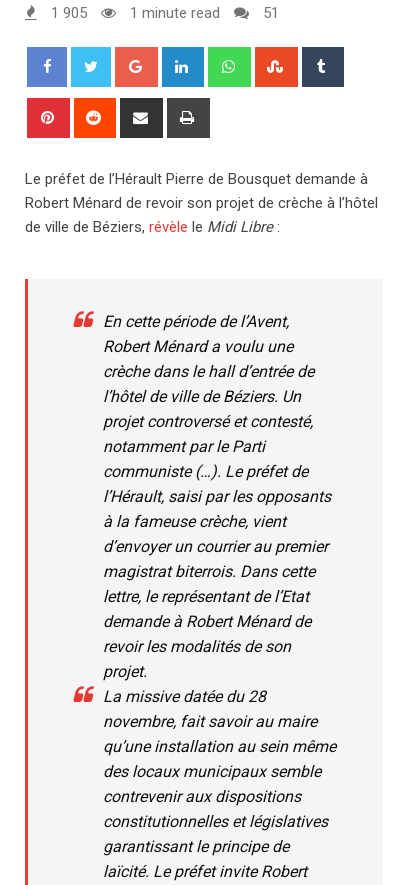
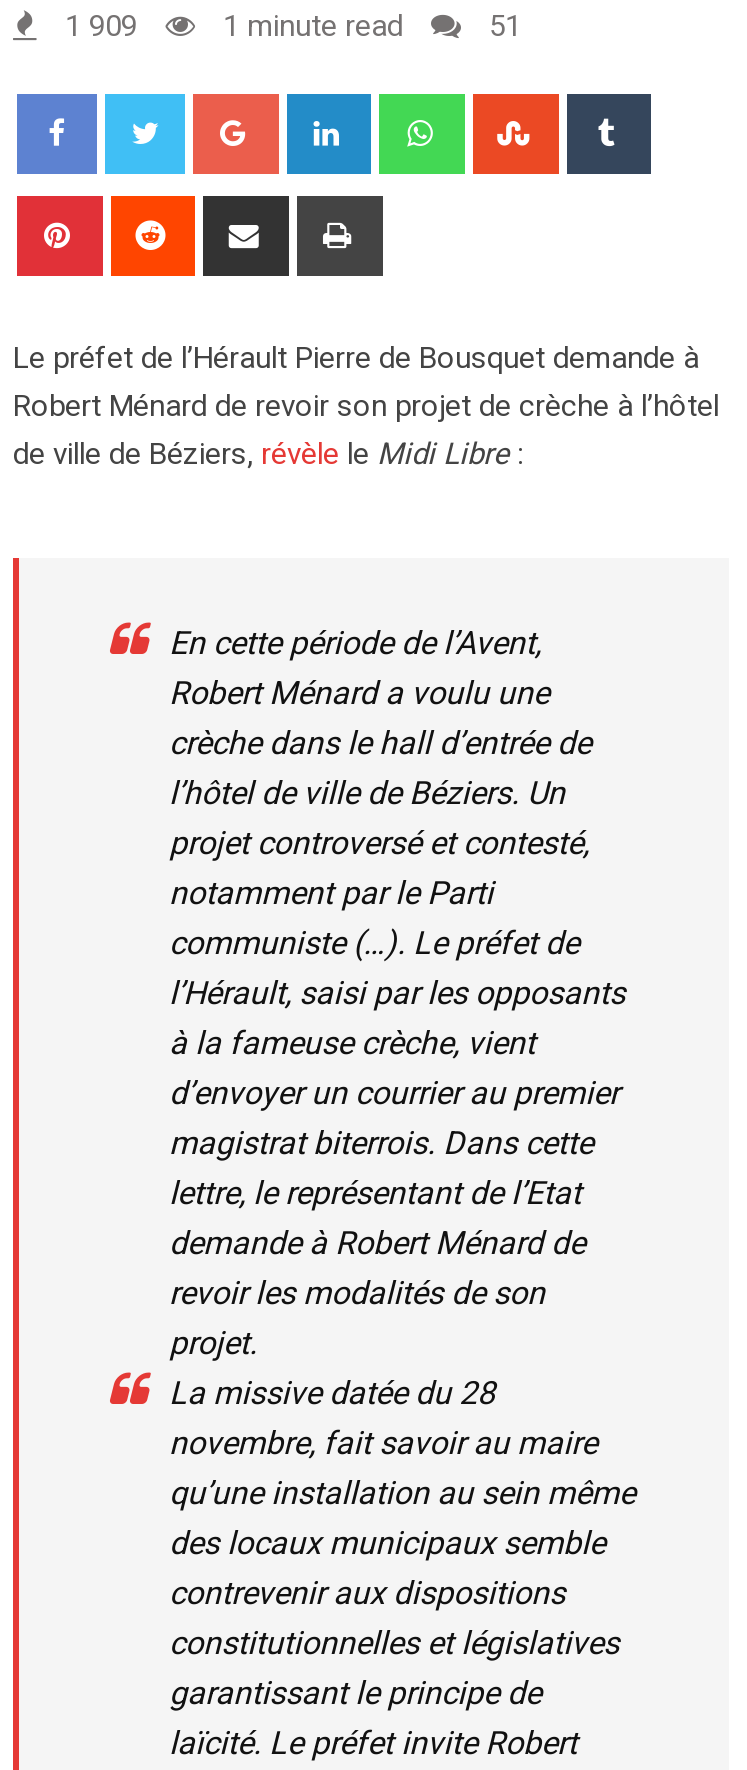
- 1 905
+ 1 909
